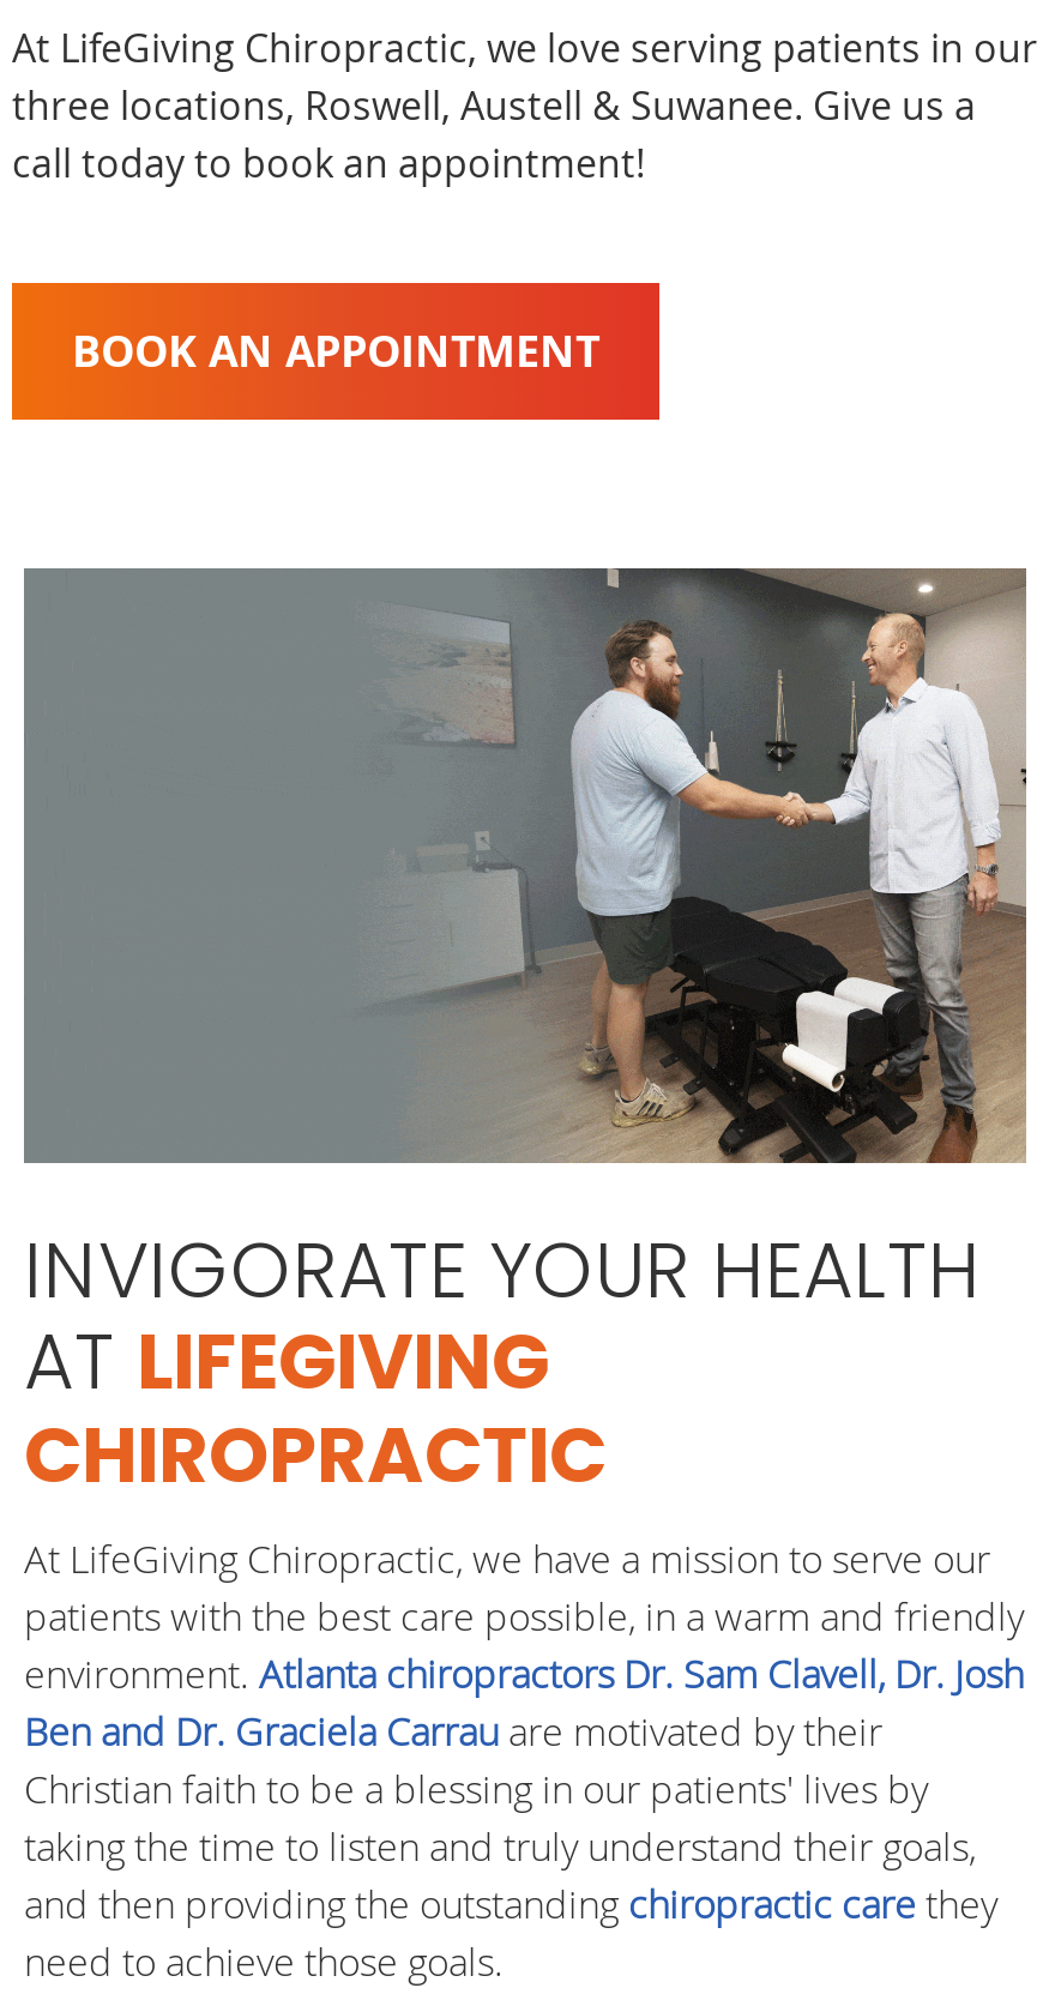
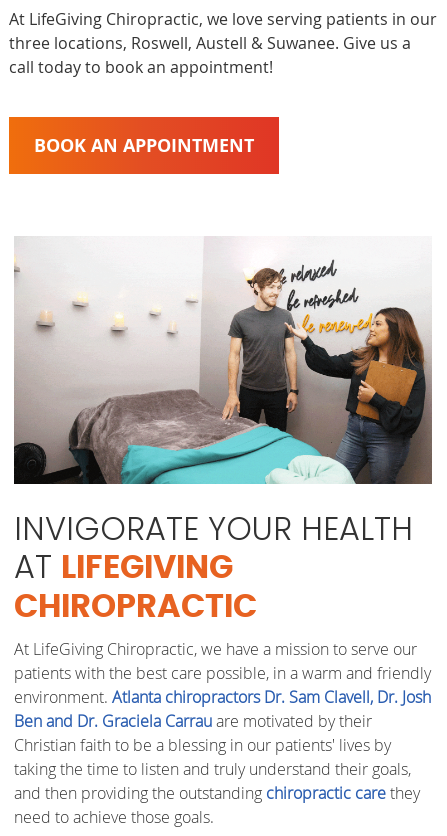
- [image]
+ [image]
